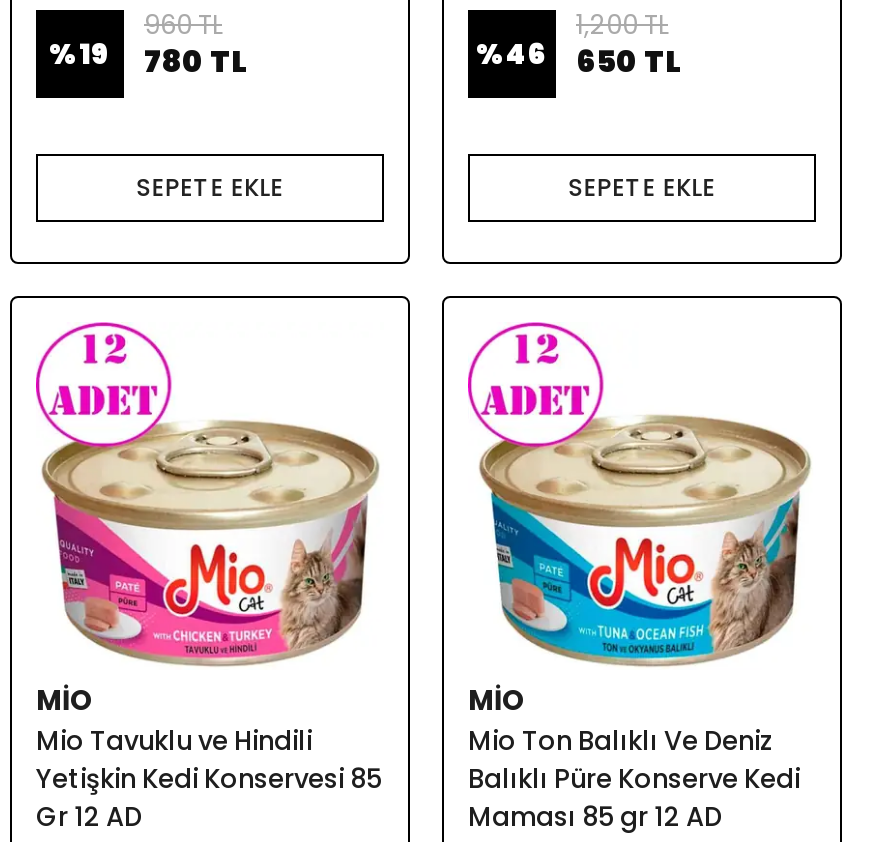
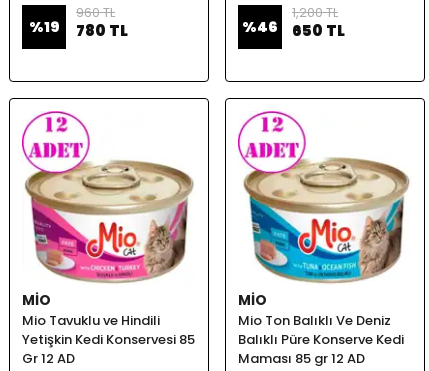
- SEPETE EKLE

- SEPETE EKLE
